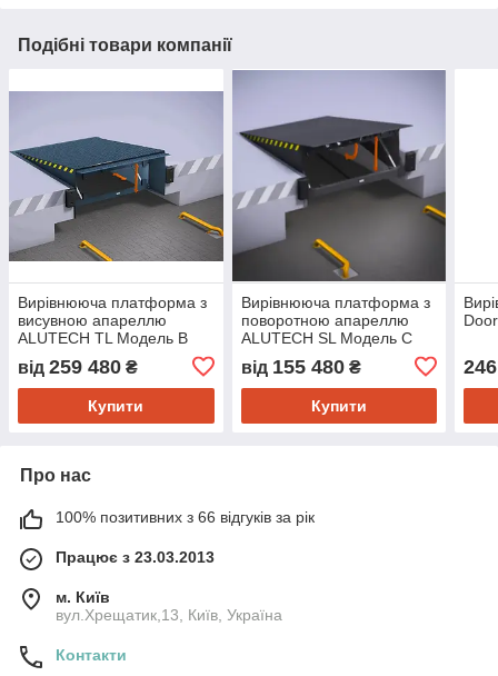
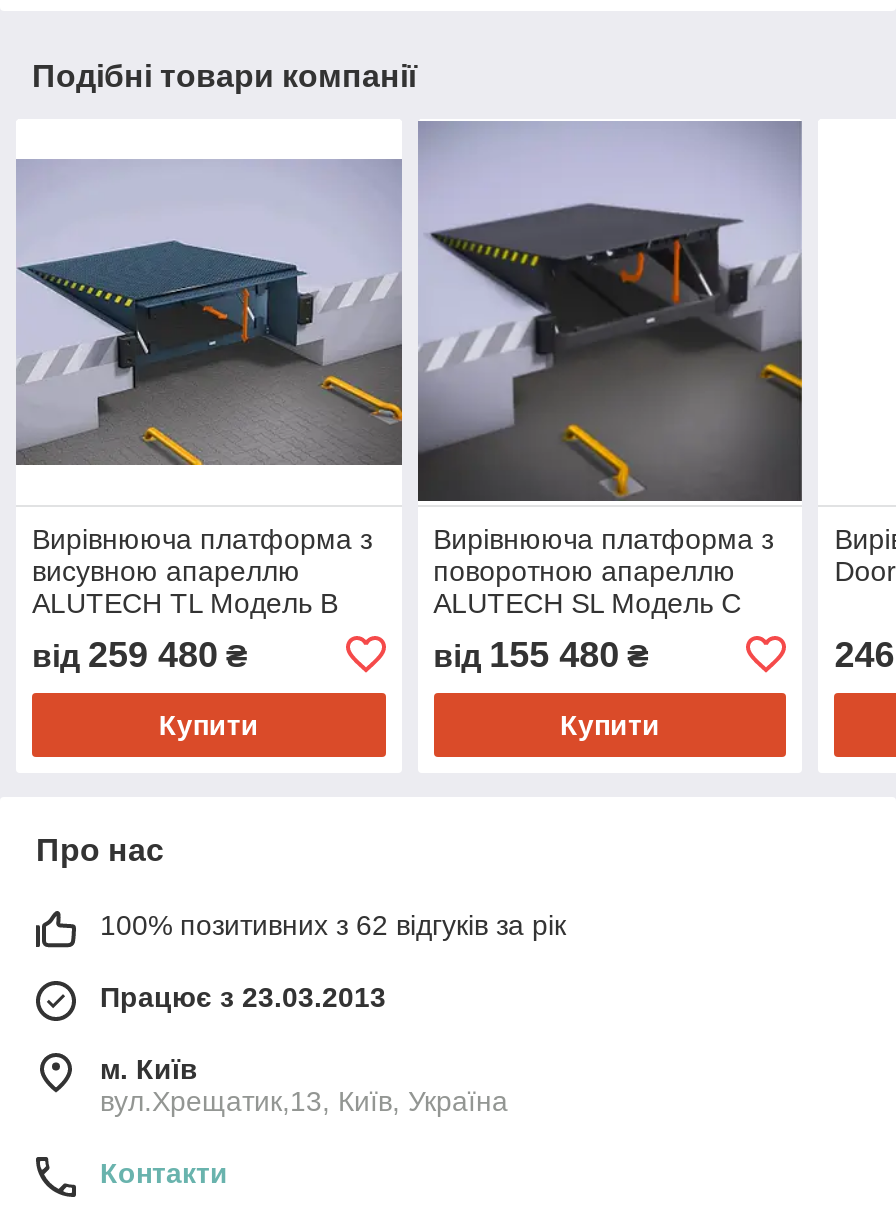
- 100% позитивних з 66 відгуків за рік
+ 100% позитивних з 62 відгуків за рік
